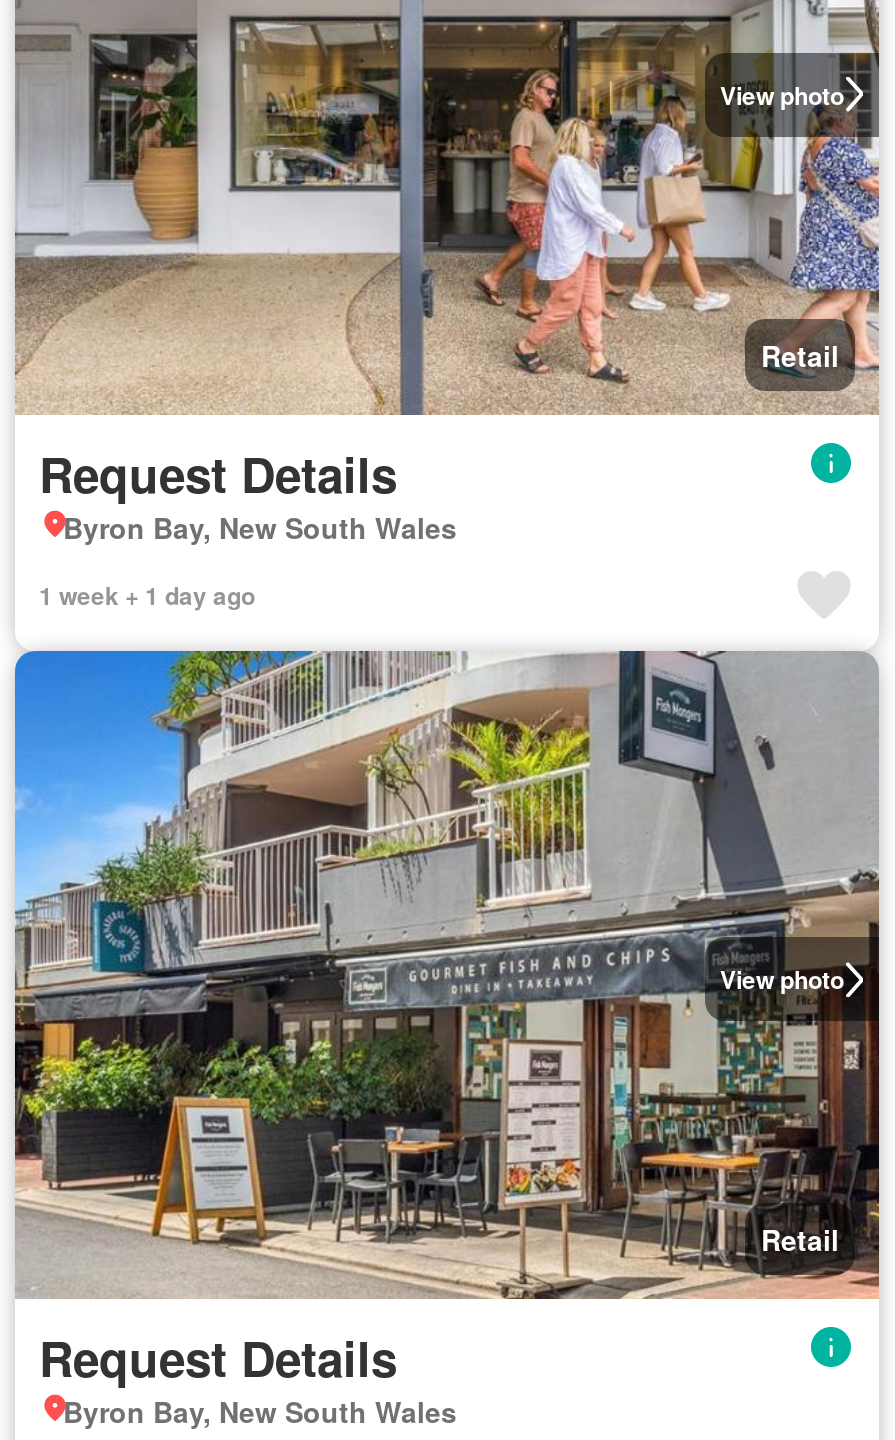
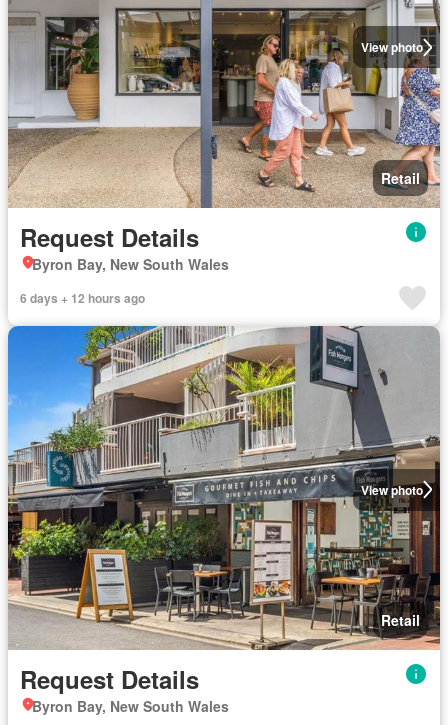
- 1 week + 1 day ago
+ 6 days + 12 hours ago
